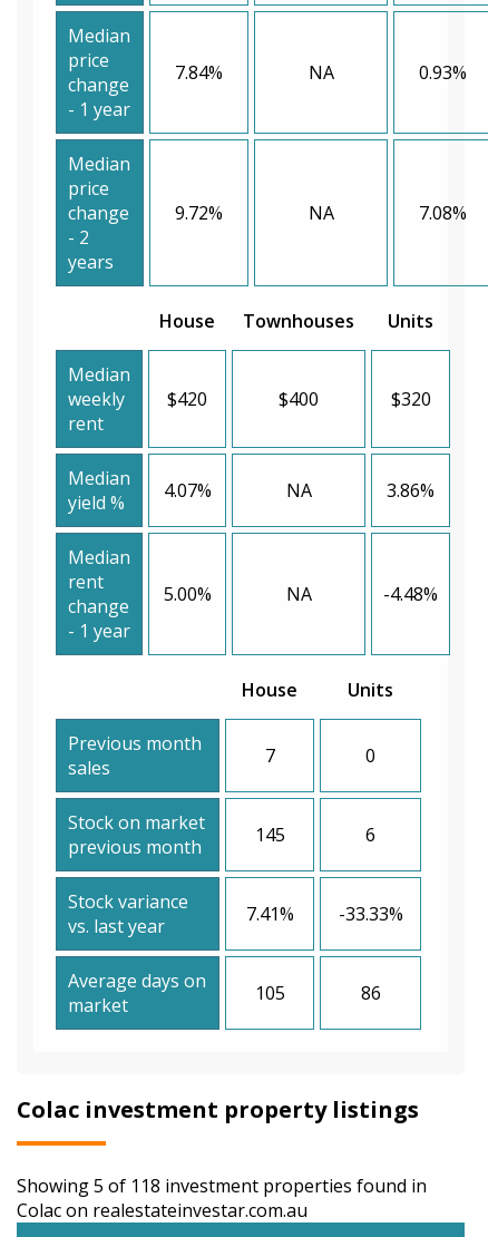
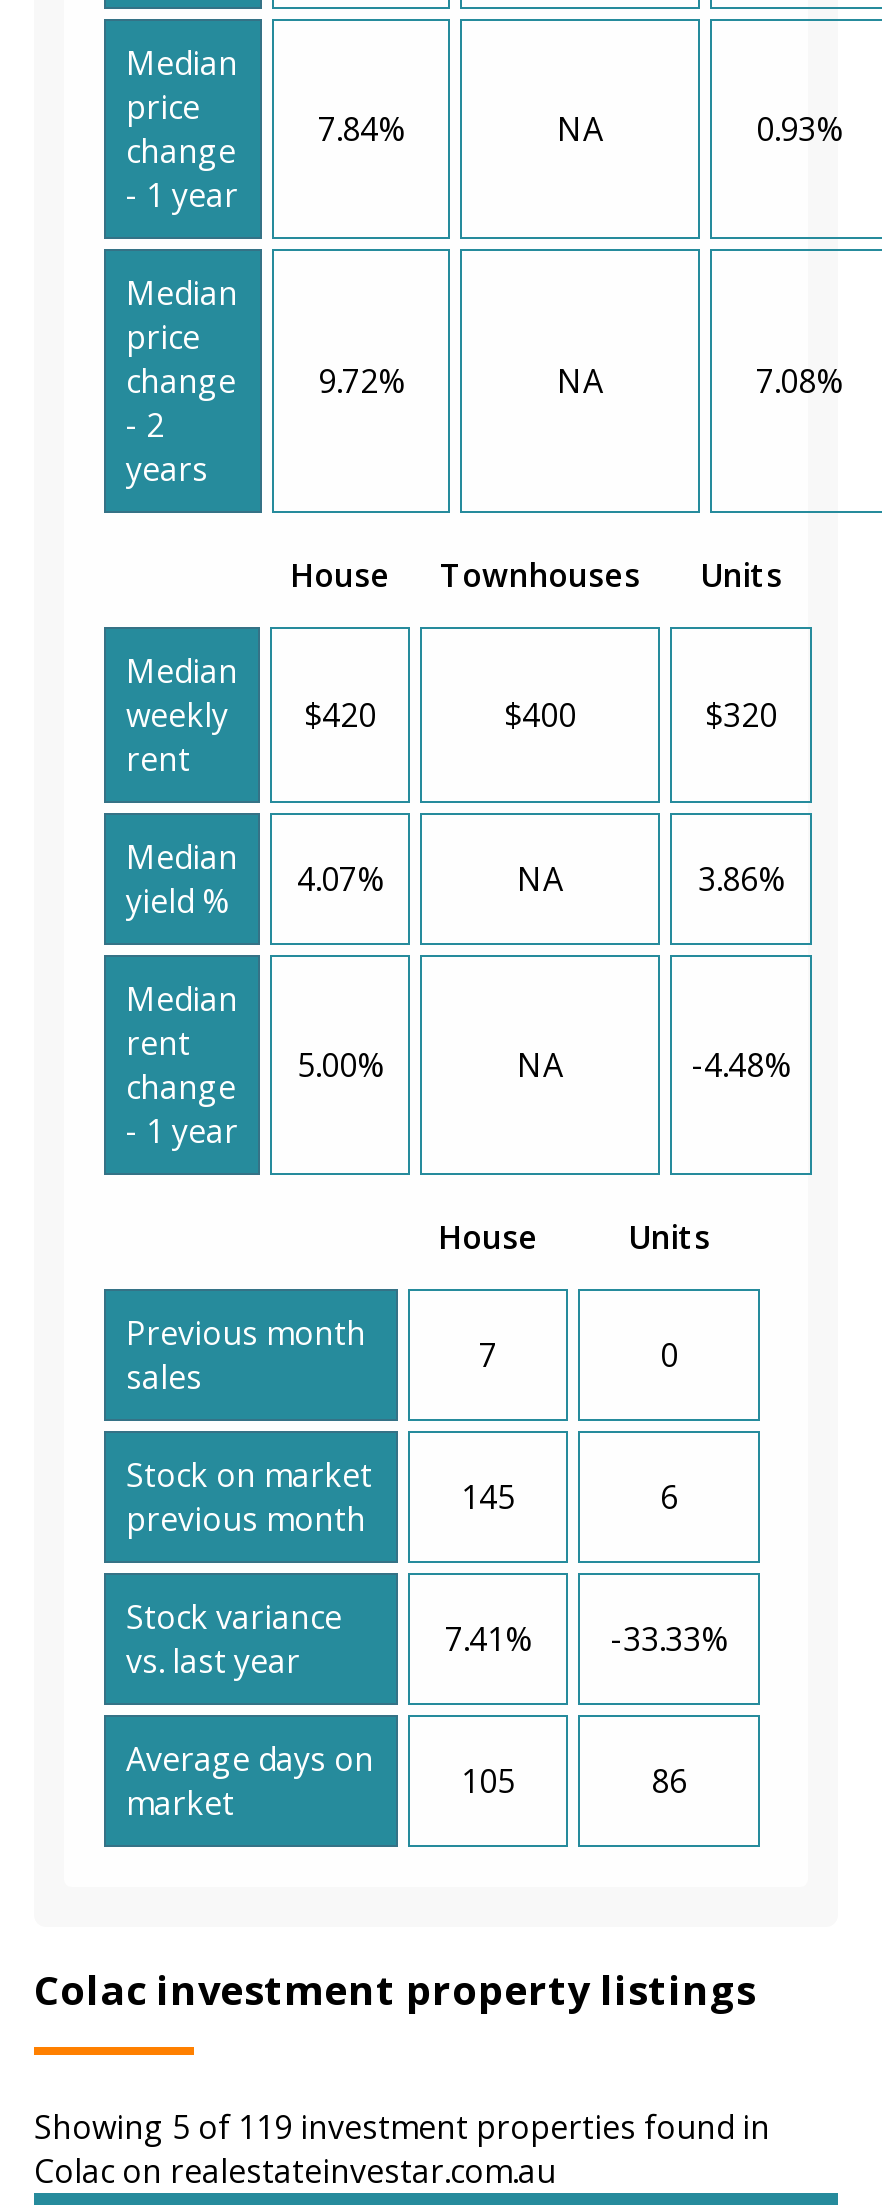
- Showing 5 of 118 investment properties found in
+ Showing 5 of 119 investment properties found in
